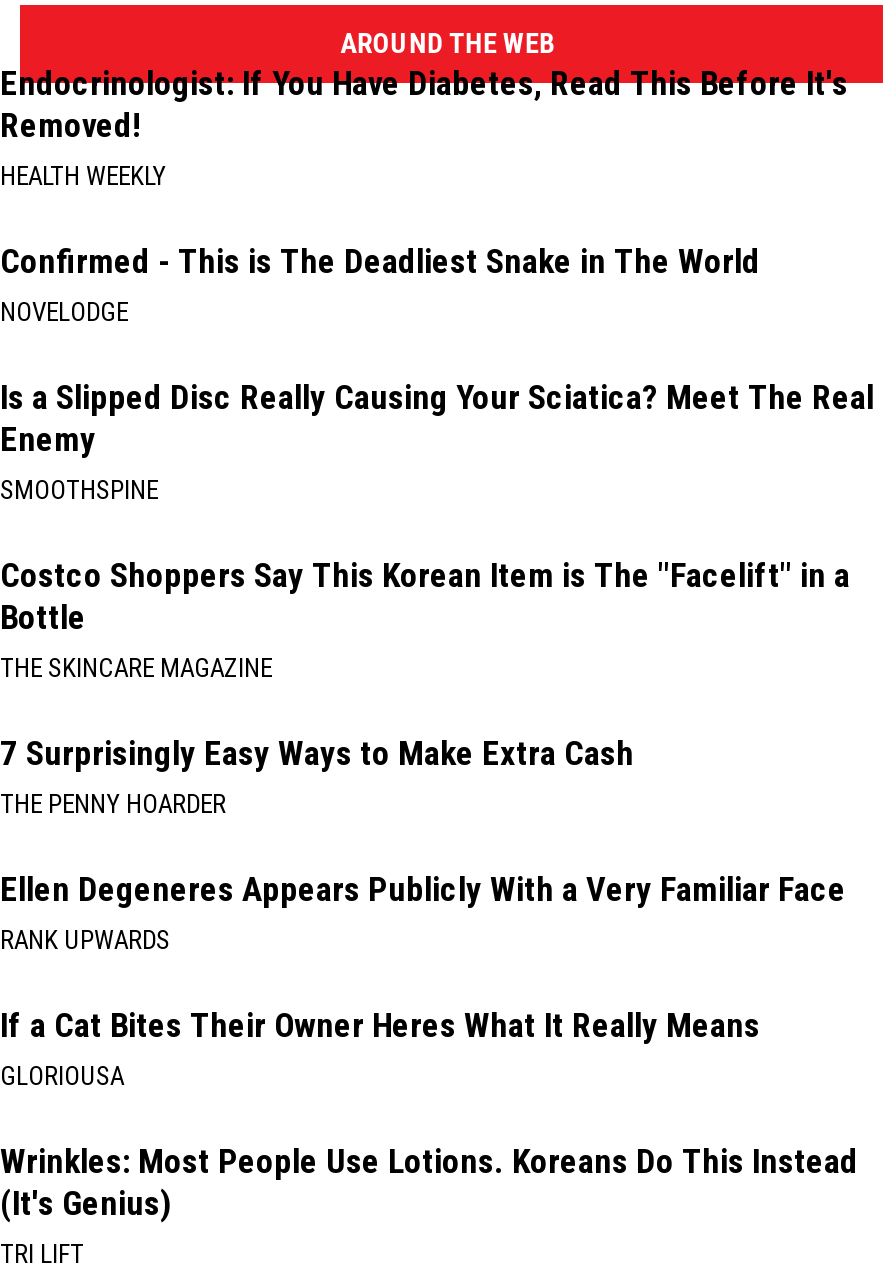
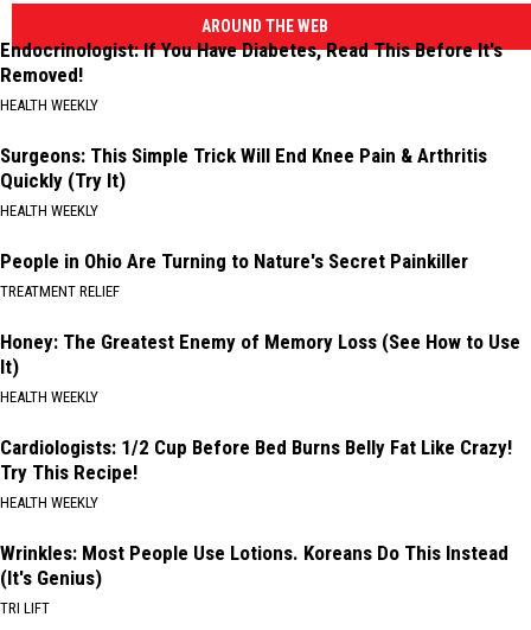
- Confirmed - This is The Deadliest Snake in The World
- NOVELODGE
- Is a Slipped Disc Really Causing Your Sciatica? Meet The Real
- Enemy
- SMOOTHSPINE
- Costco Shoppers Say This Korean Item is The "Facelift" in a
- Bottle
- THE SKINCARE MAGAZINE
- 7 Surprisingly Easy Ways to Make Extra Cash
- THE PENNY HOARDER
- Ellen Degeneres Appears Publicly With a Very Familiar Face
- RANK UPWARDS
- If a Cat Bites Their Owner Heres What It Really Means
- GLORIOUSA
+ Surgeons: This Simple Trick Will End Knee Pain & Arthritis
+ Quickly (Try It)
+ HEALTH WEEKLY
+ People in Ohio Are Turning to Nature's Secret Painkiller
+ TREATMENT RELIEF
+ Honey: The Greatest Enemy of Memory Loss (See How to Use
+ It)
+ HEALTH WEEKLY
+ Cardiologists: 1/2 Cup Before Bed Burns Belly Fat Like Crazy!
+ Try This Recipe!
+ HEALTH WEEKLY
